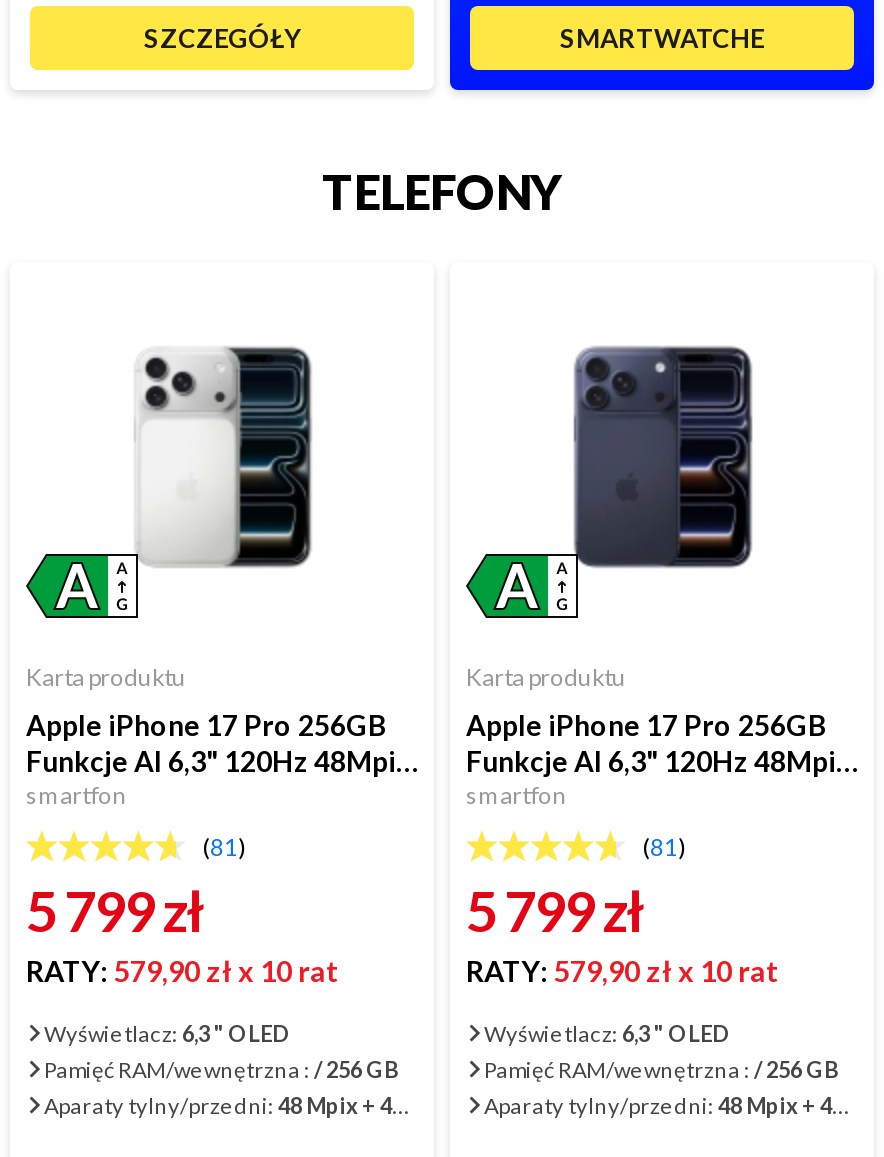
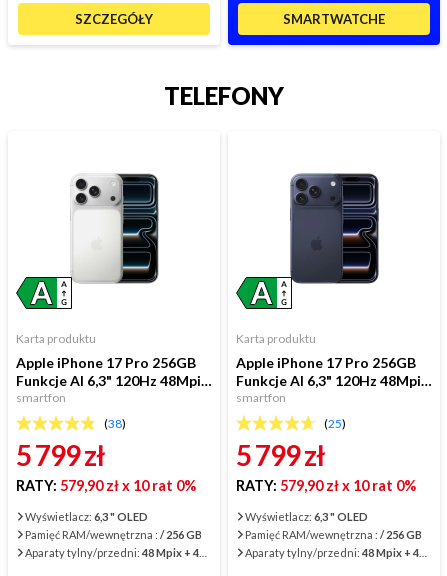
- (81)
+ (38)

- (81)
+ (25)

- RATY: 579,90 zł x 10 rat
+ RATY: 579,90 zł x 10 rat 0%

- RATY: 579,90 zł x 10 rat
+ RATY: 579,90 zł x 10 rat 0%
